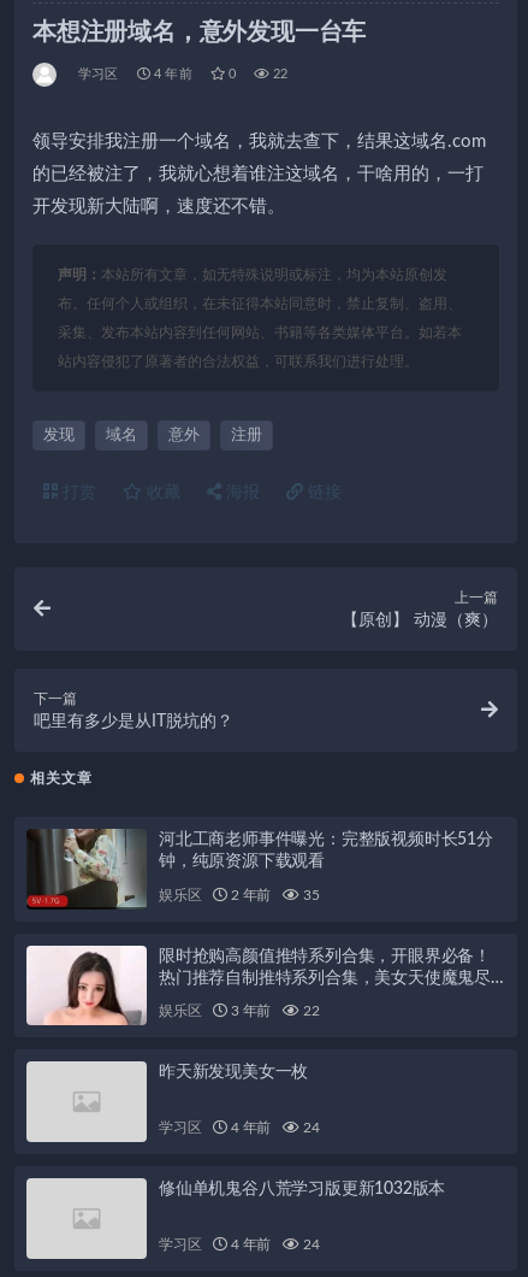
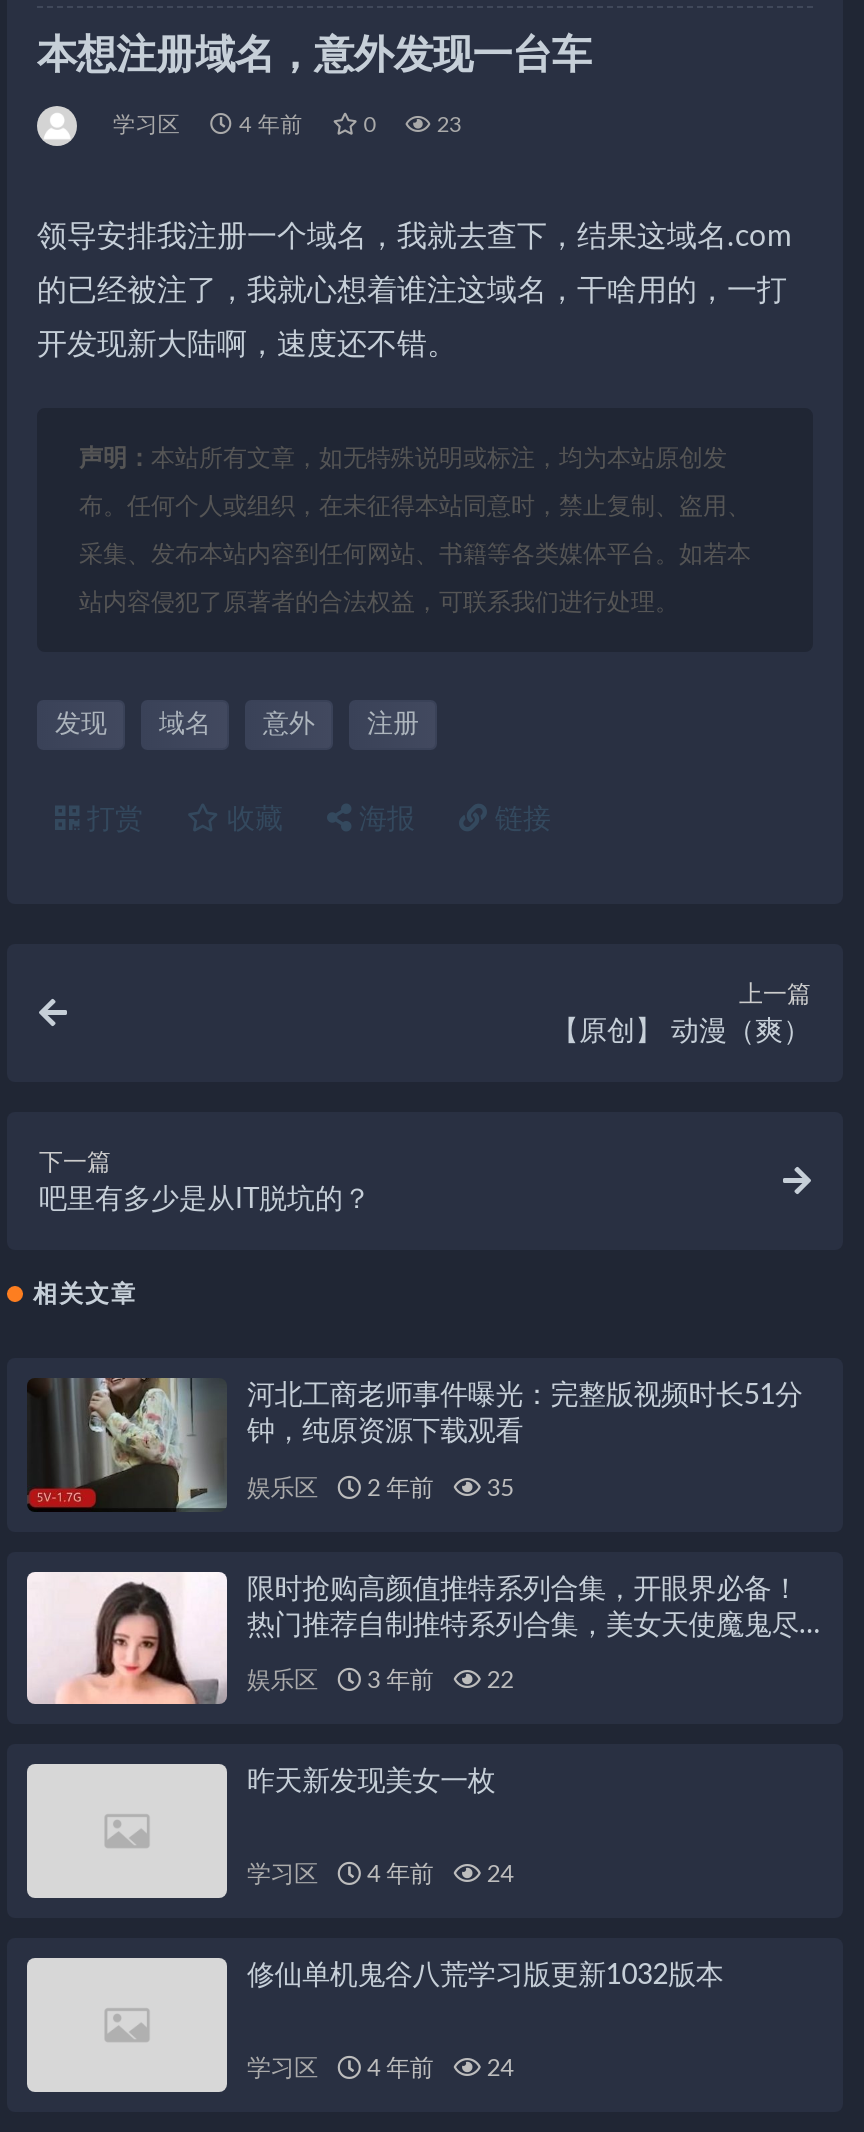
- 22
+ 23
